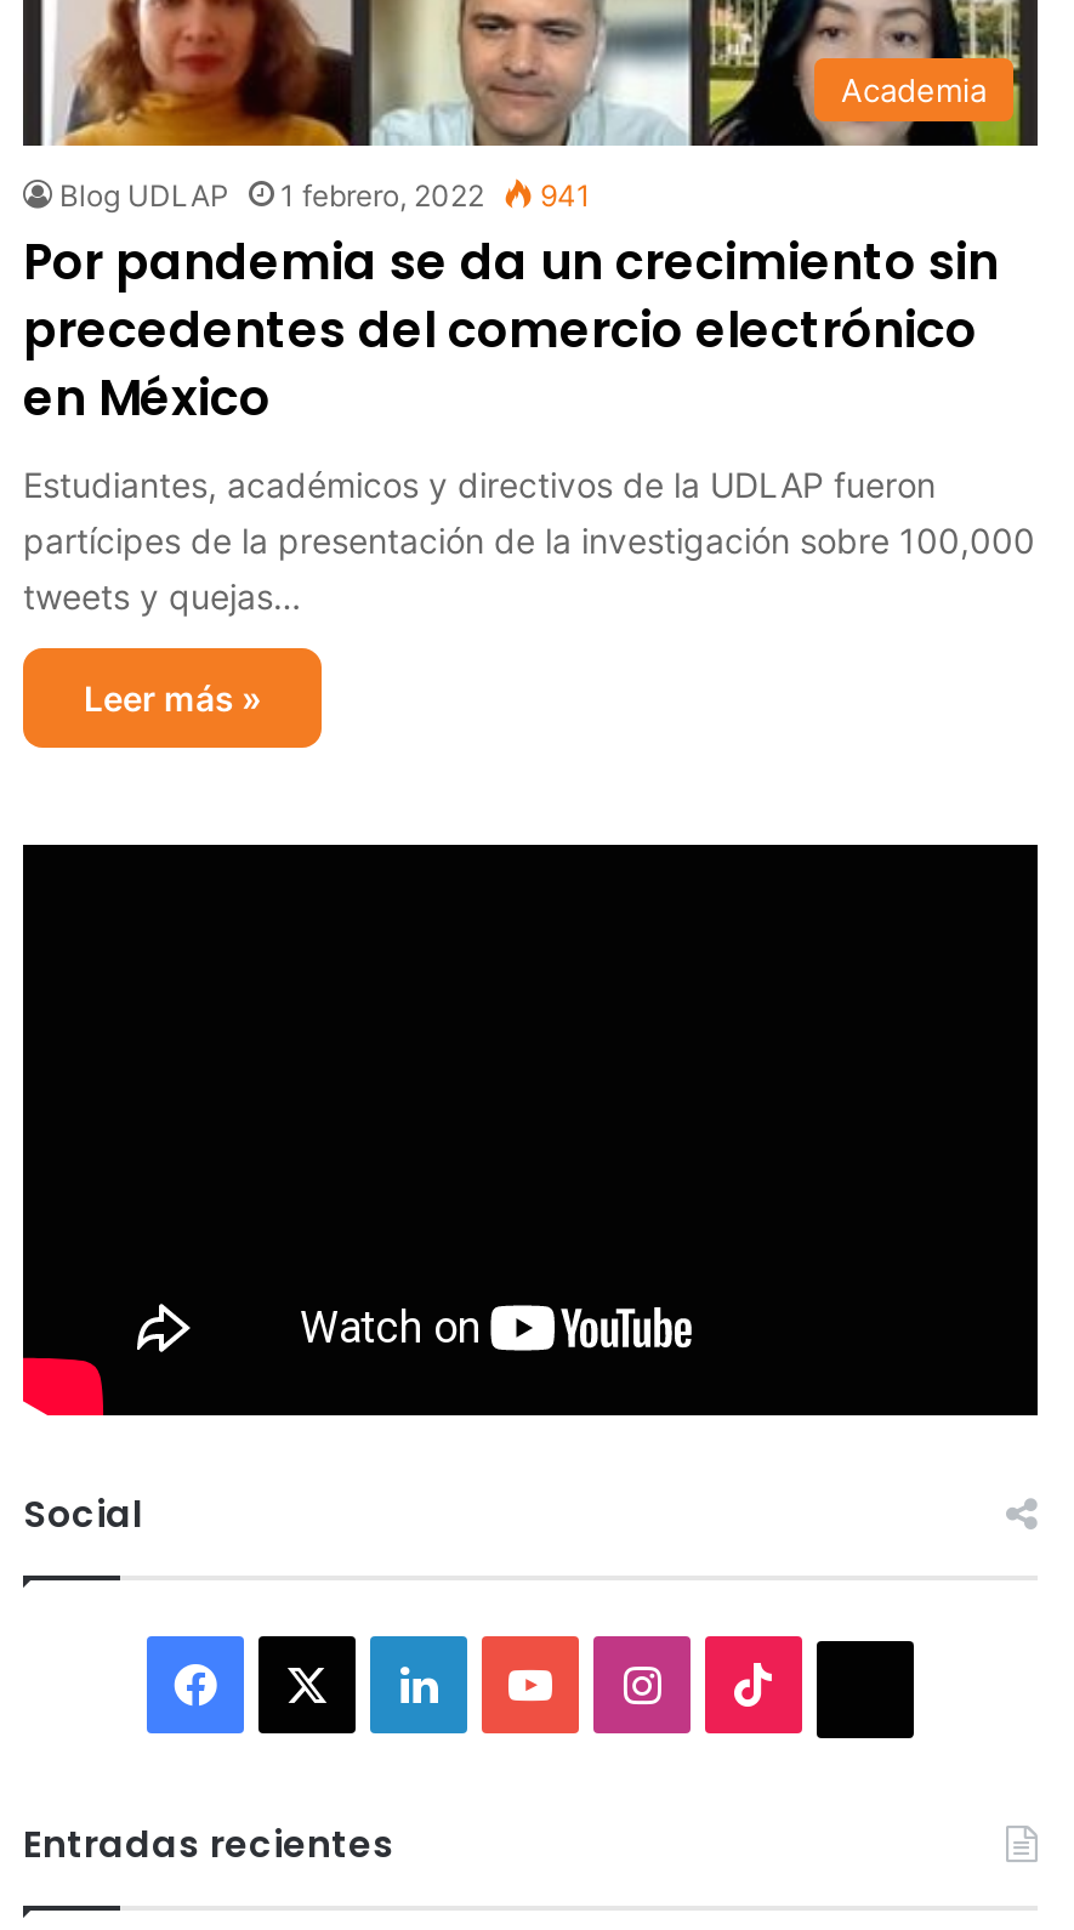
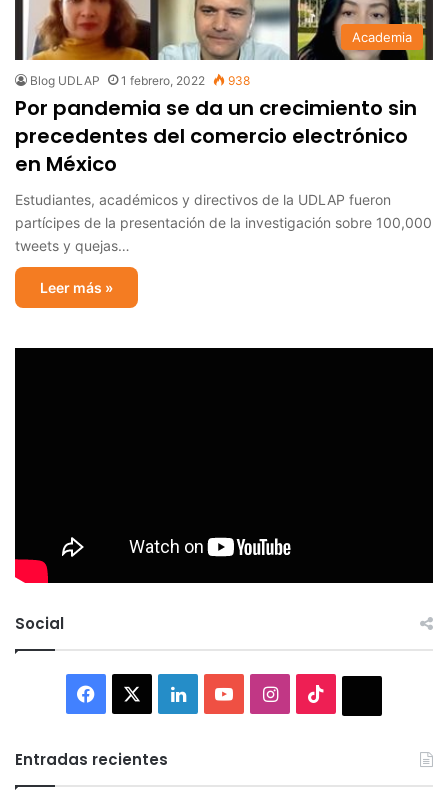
- Blog UDLAP 1 febrero, 2022 941
+ Blog UDLAP 1 febrero, 2022 938
